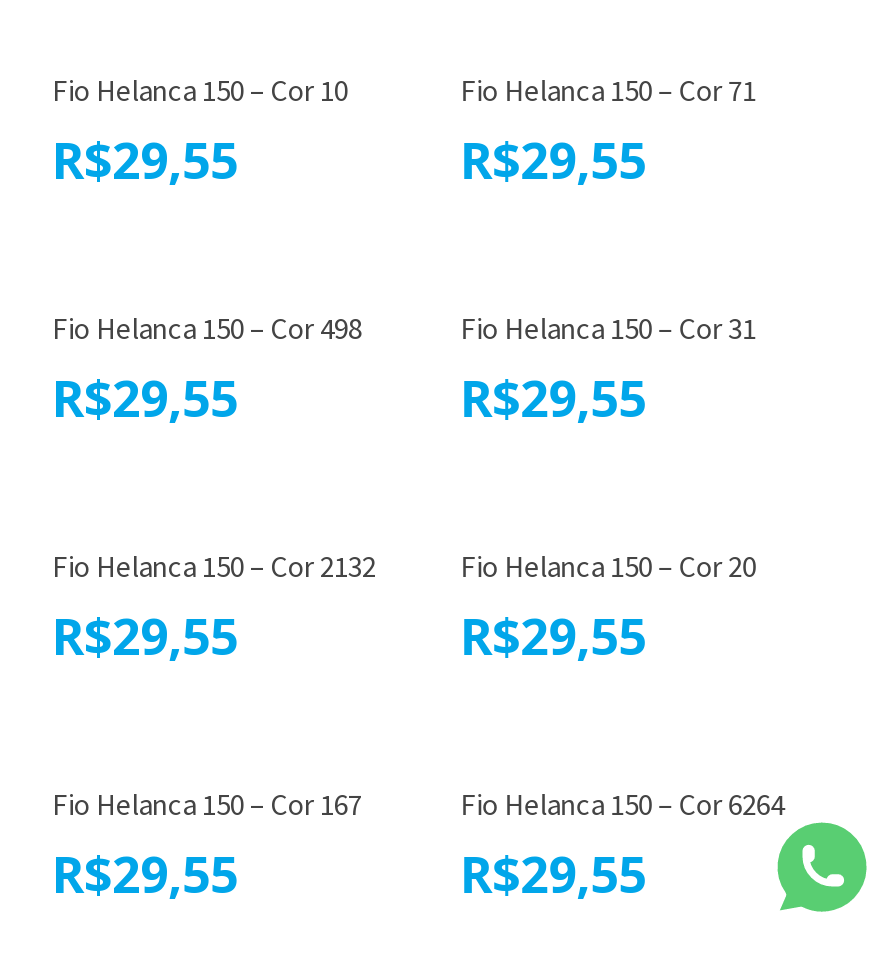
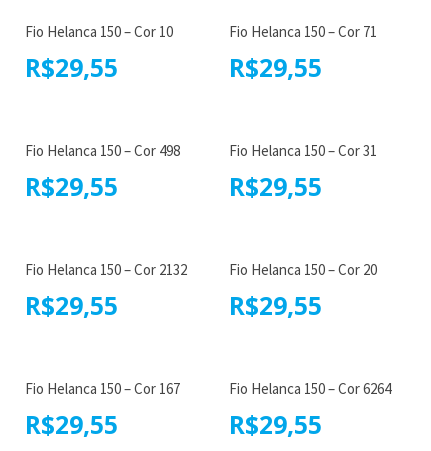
- [image]
